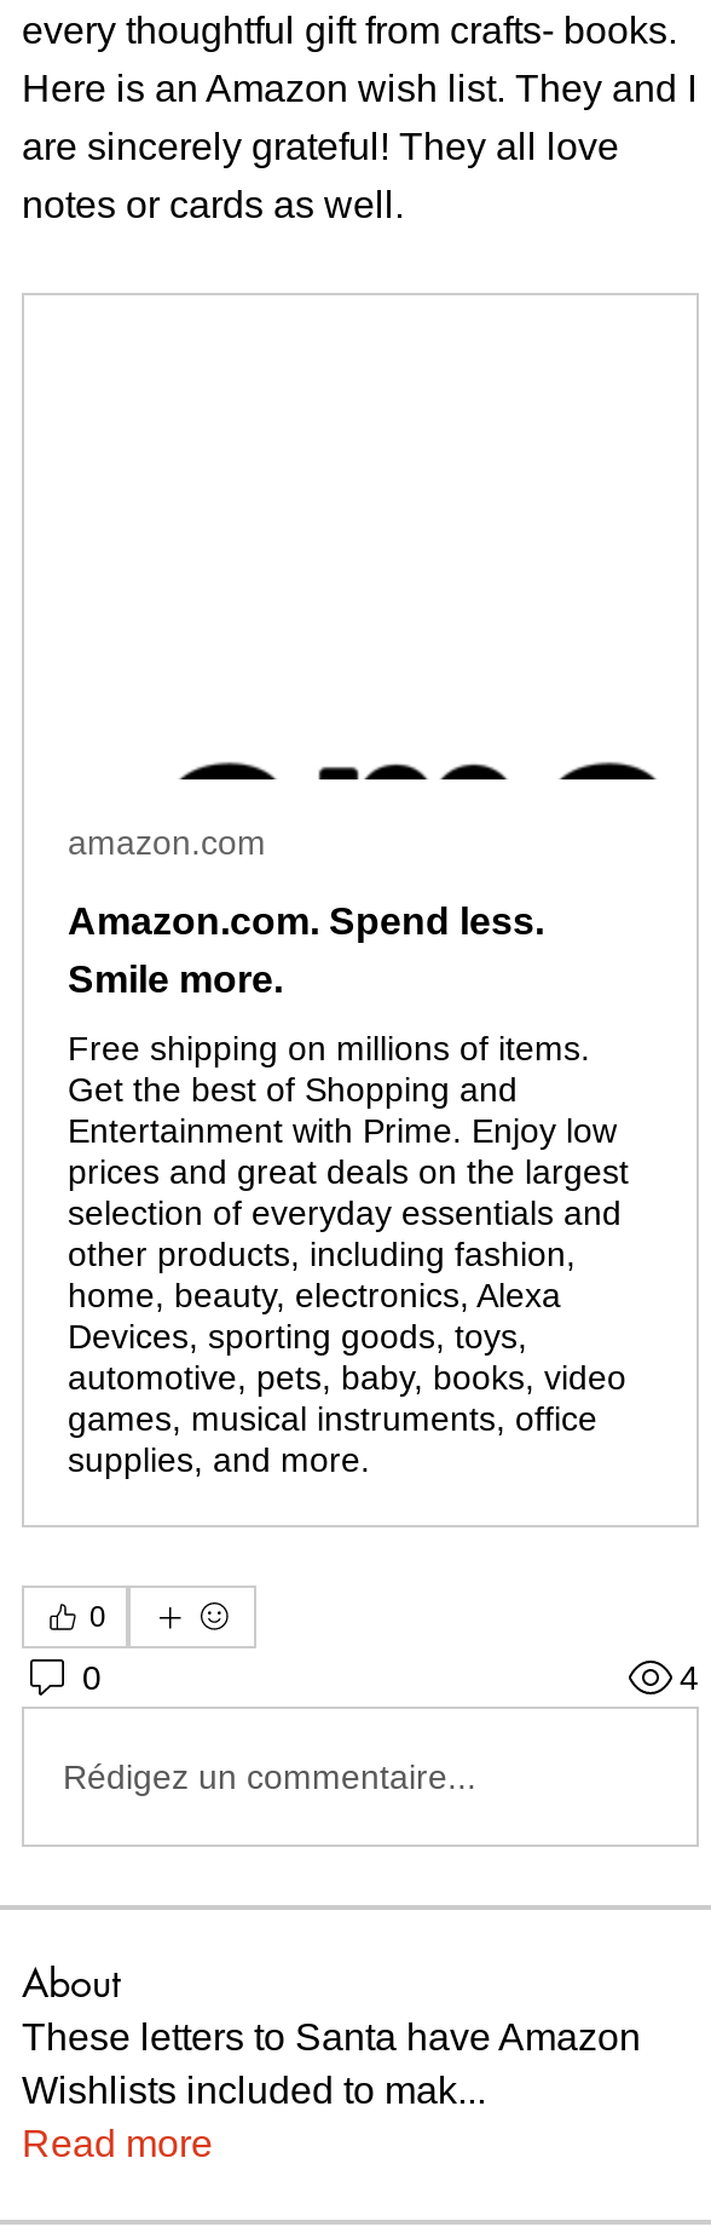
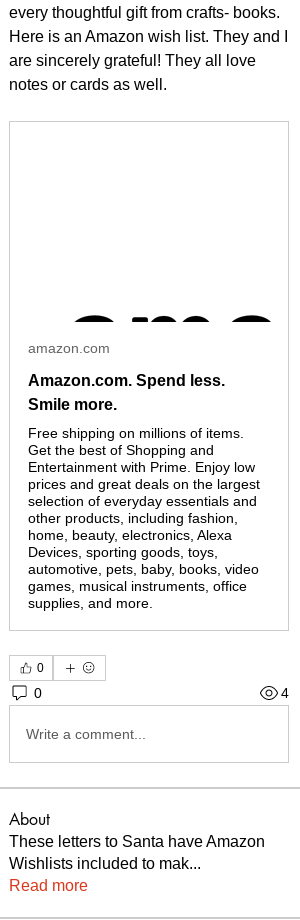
- Rédigez un commentaire...
+ Write a comment...
